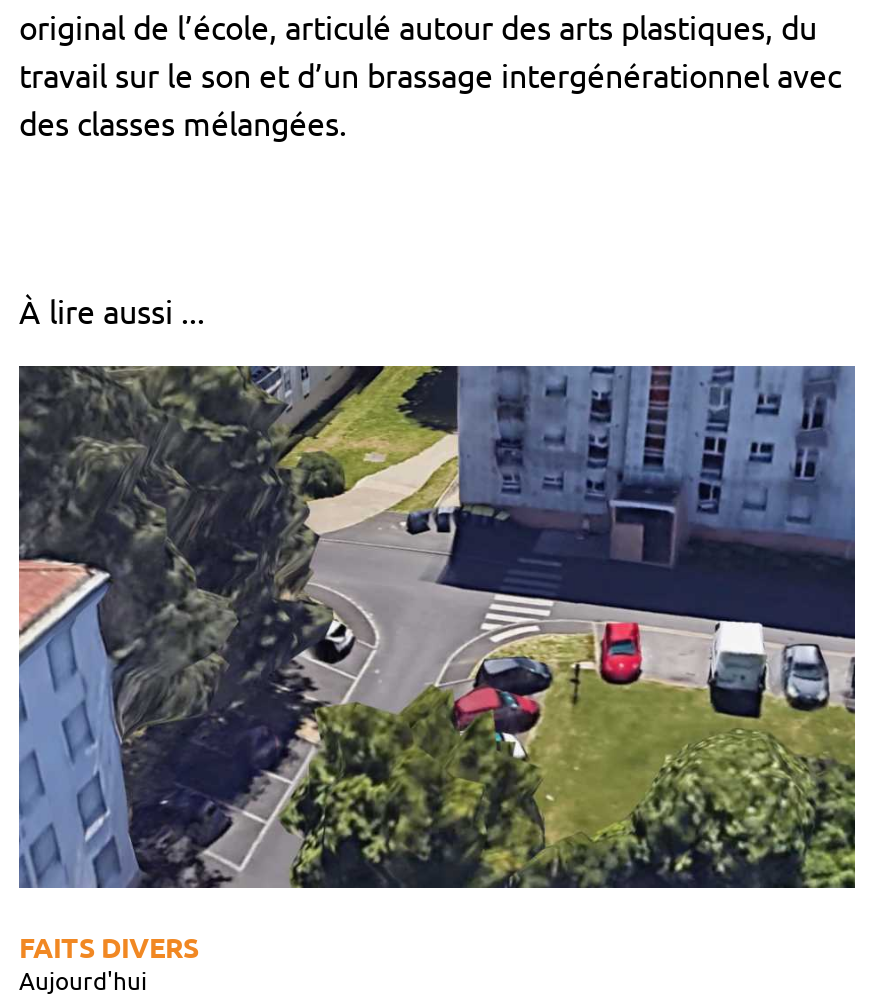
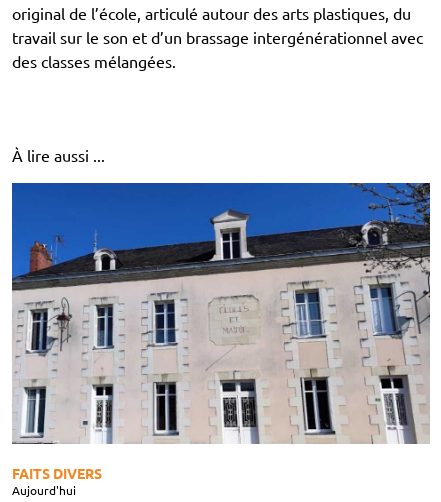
- [image]
+ [image]
